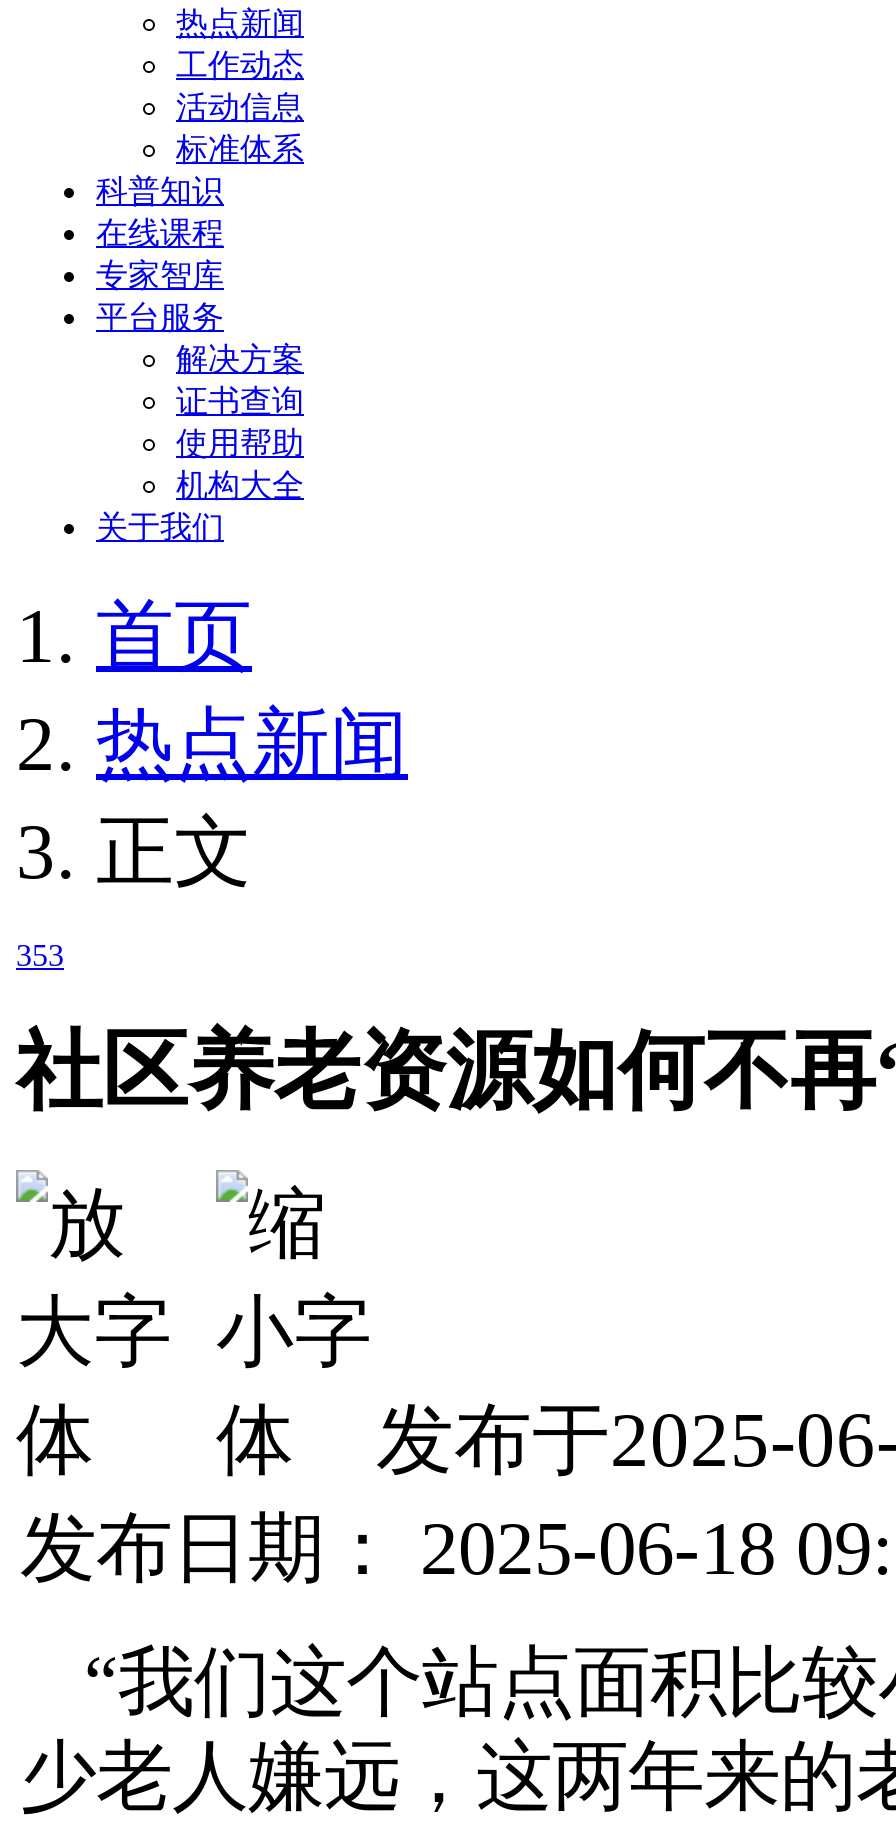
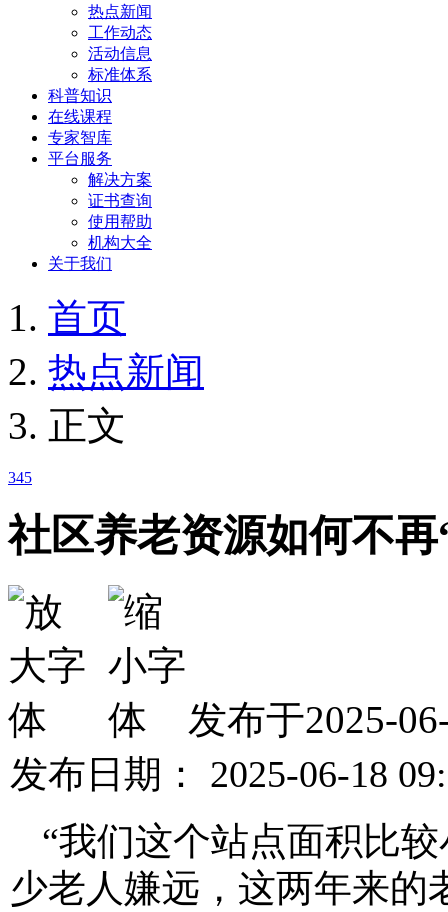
- 353
+ 345
